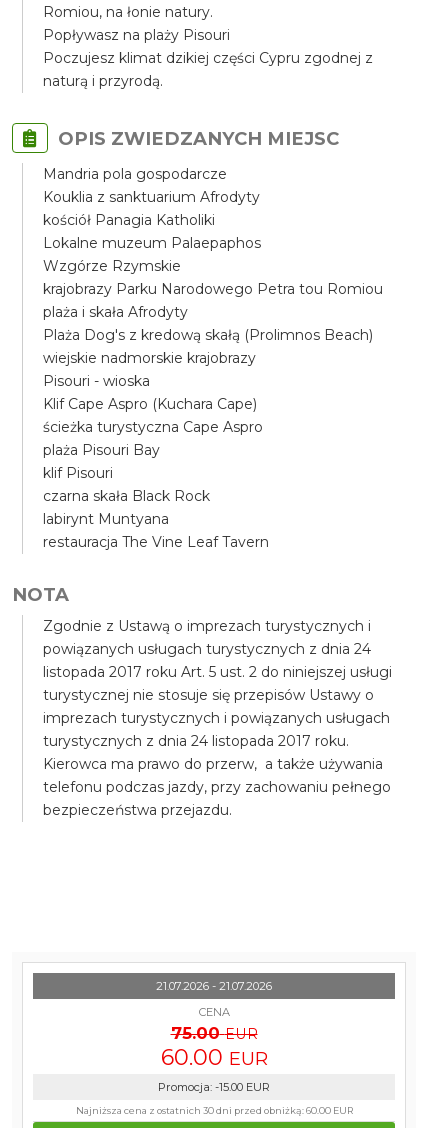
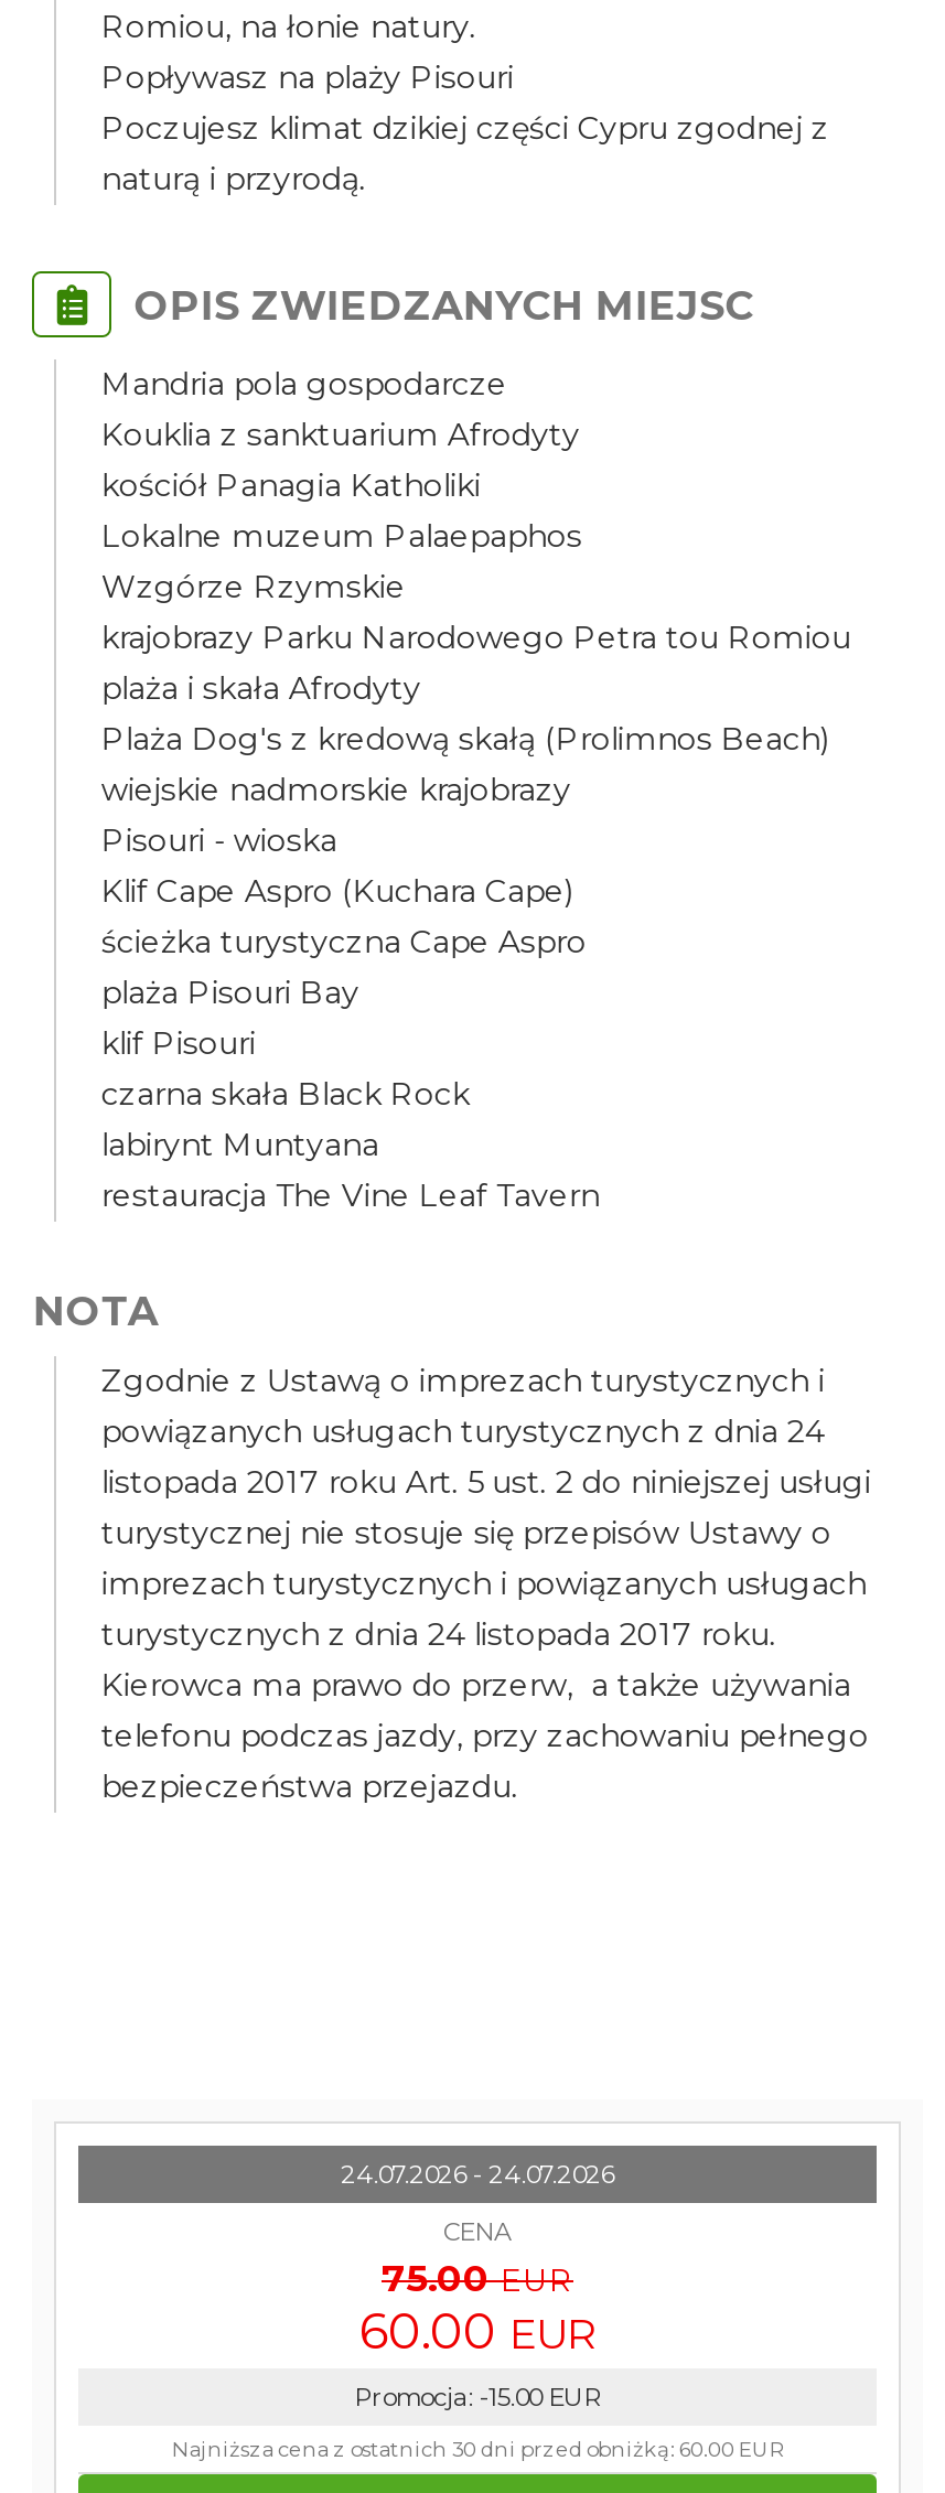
- 21.07.2026 - 21.07.2026
+ 24.07.2026 - 24.07.2026
